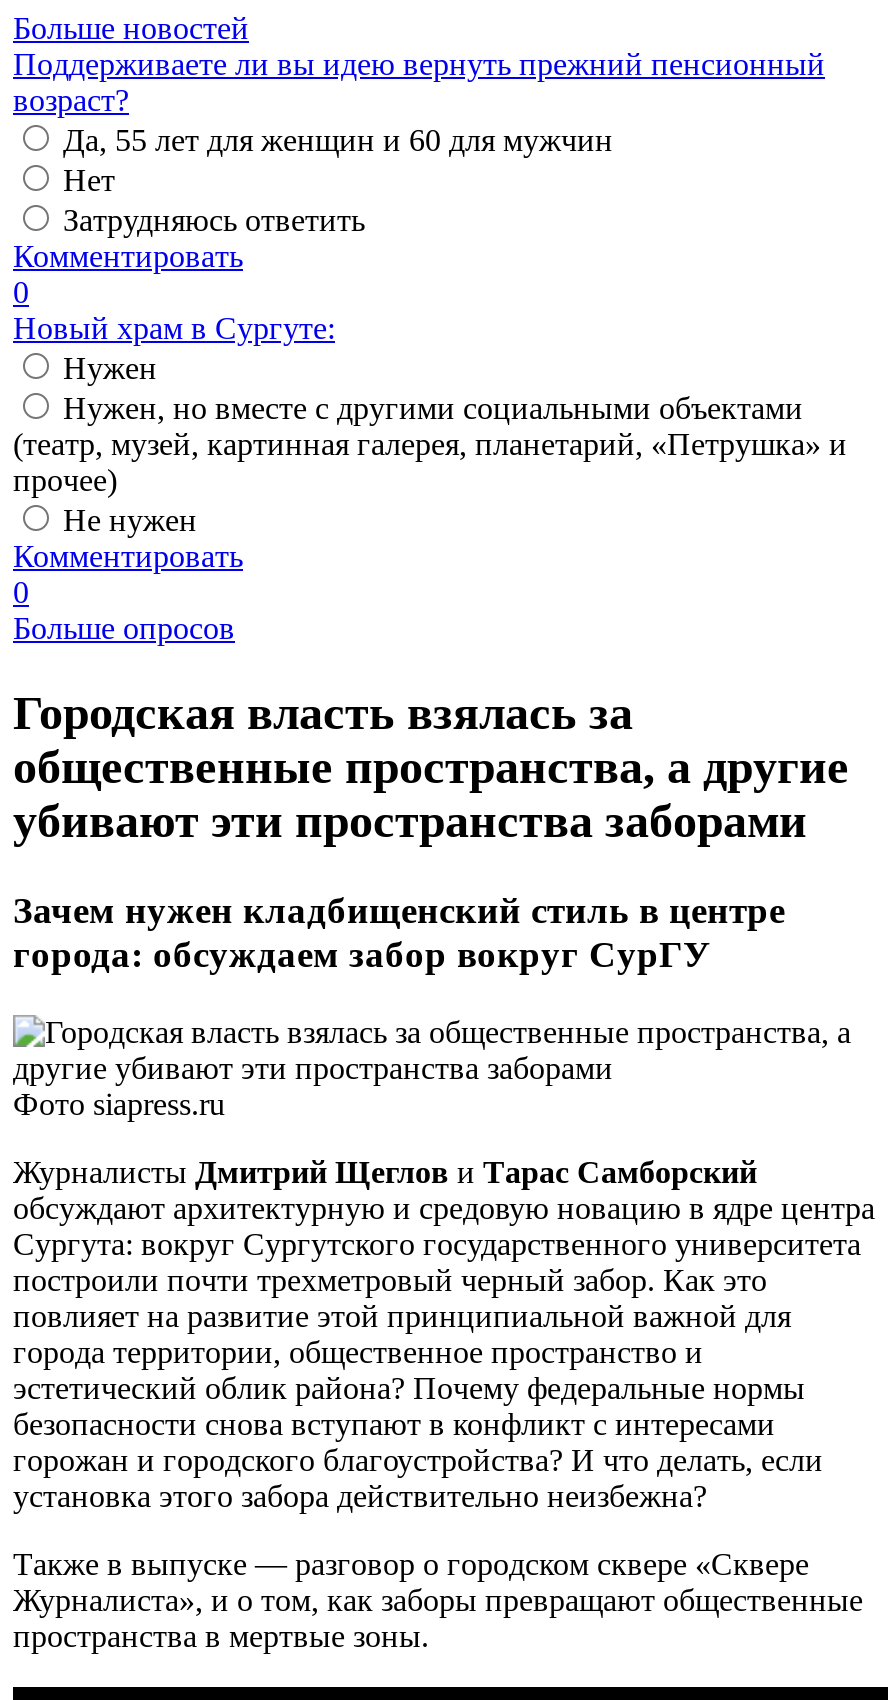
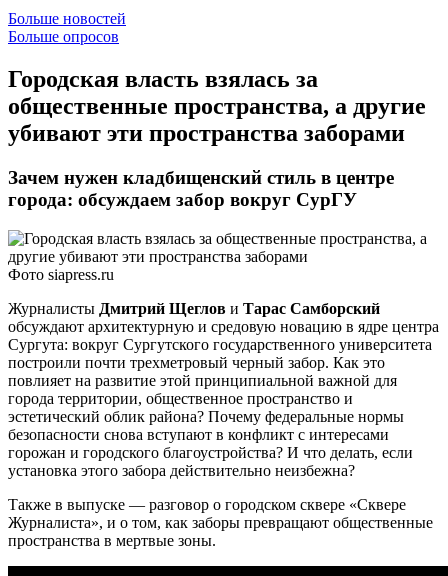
- Поддерживаете ли вы идею вернуть прежний пенсионный
- возраст?
- Да, 55 лет для женщин и 60 для мужчин
- Нет
- Затрудняюсь ответить
- Комментировать
- 0
- Новый храм в Сургуте:
- Нужен
- Нужен, но вместе с другими социальными объектами
- (театр, музей, картинная галерея, планетарий, «Петрушка» и
- прочее)
- Не нужен
- Комментировать
- 0
